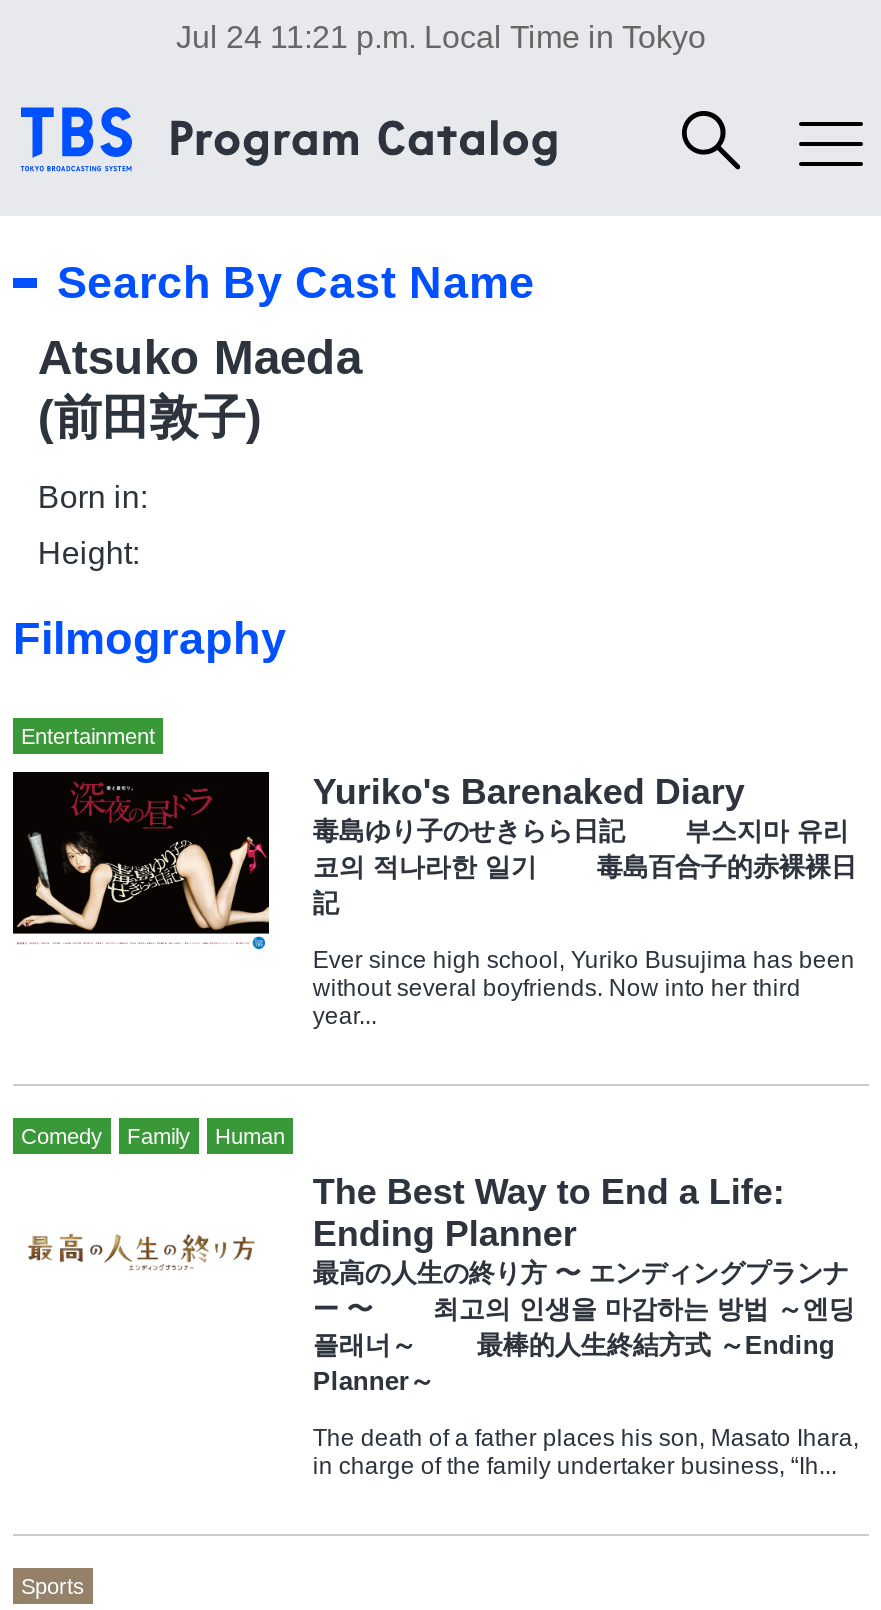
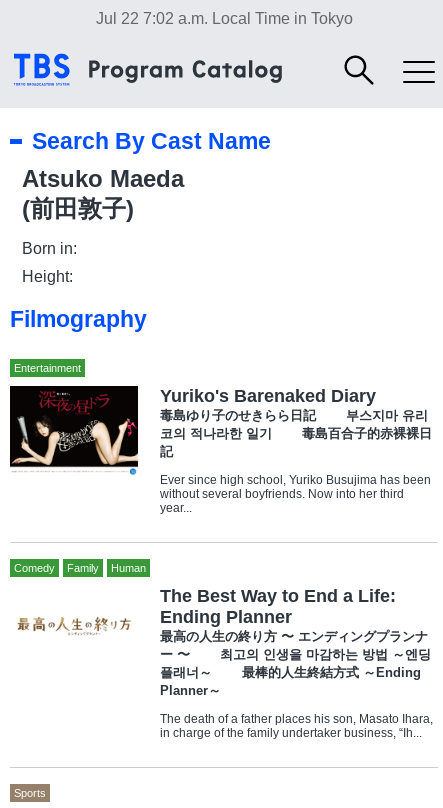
- Jul 24 11:21 p.m. Local Time in Tokyo
+ Jul 22 7:02 a.m. Local Time in Tokyo
